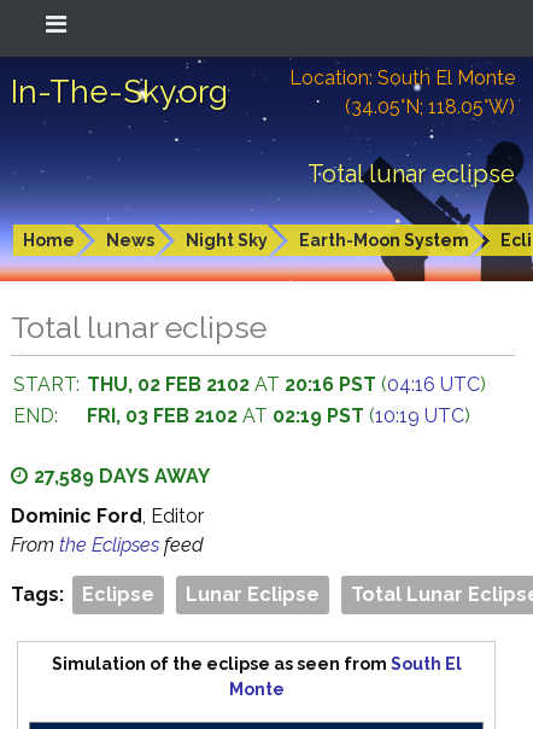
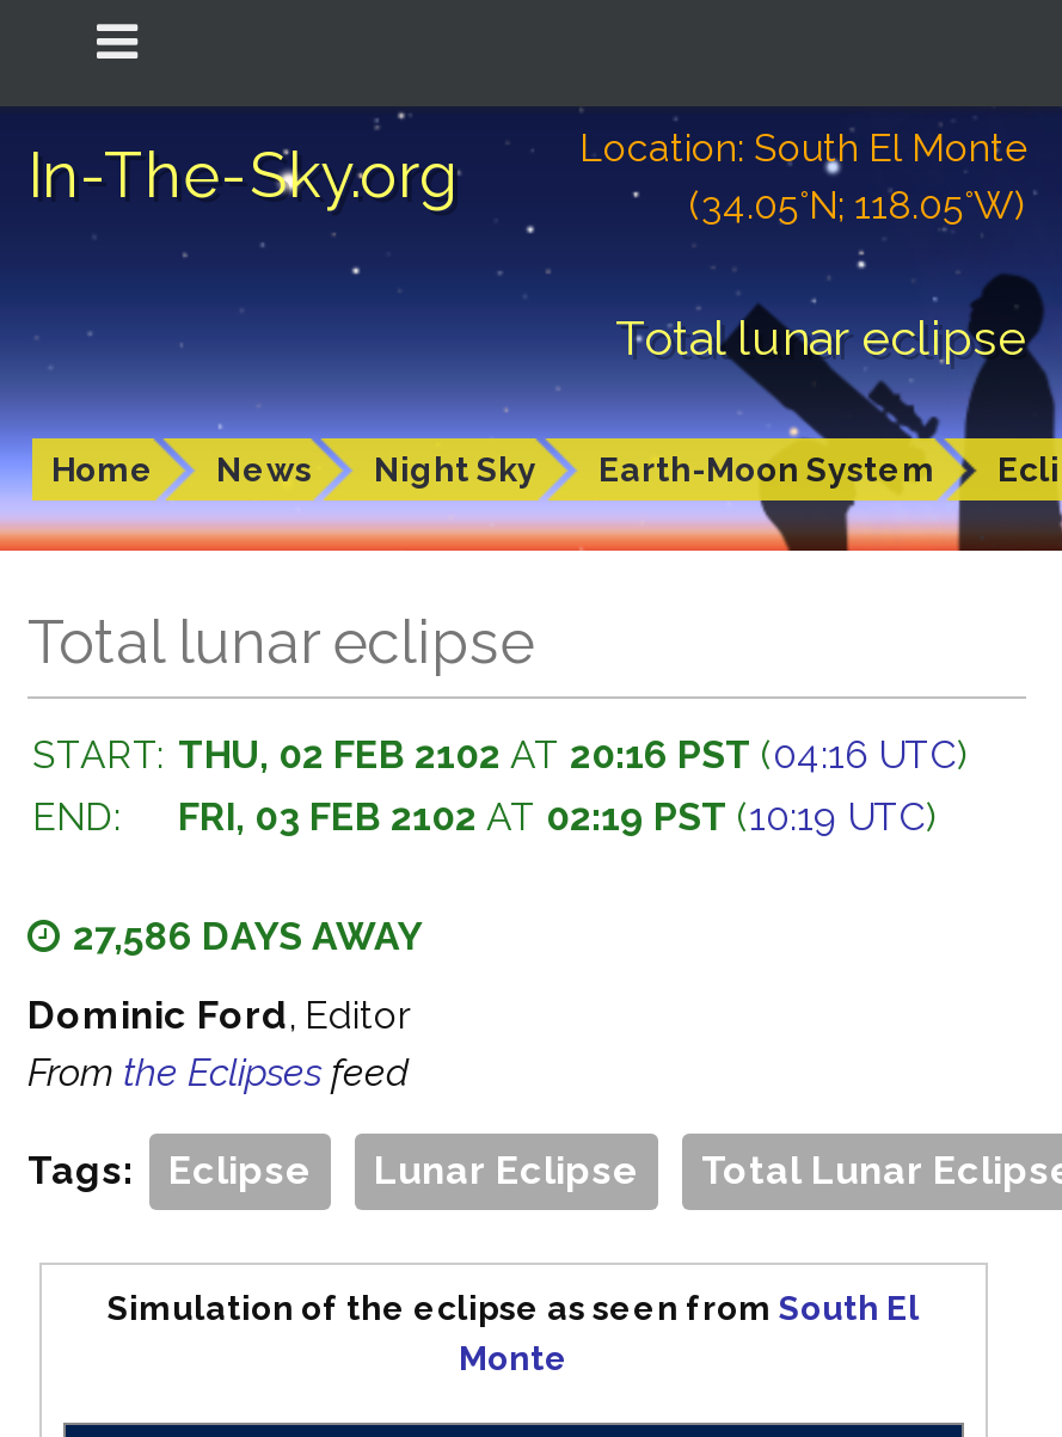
- 27,589 DAYS AWAY
+ 27,586 DAYS AWAY
